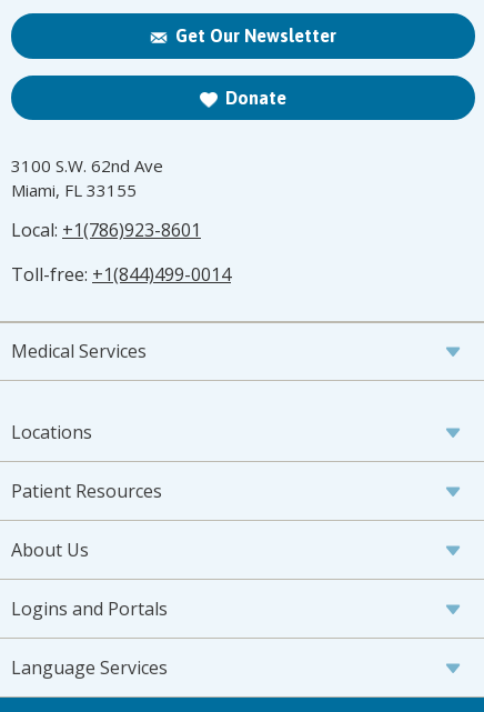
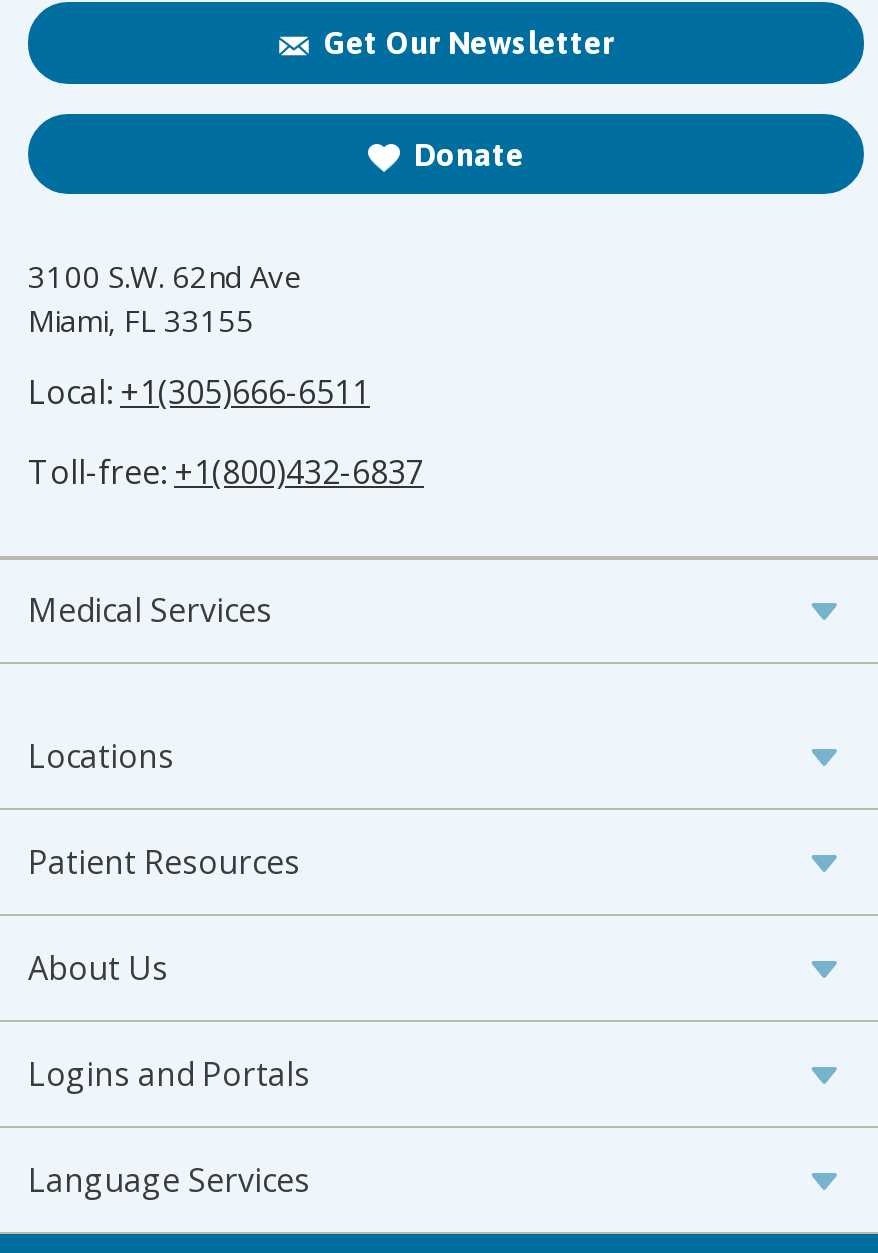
- Local: +1(786)923-8601
+ Local: +1(305)666-6511

- Toll-free: +1(844)499-0014
+ Toll-free: +1(800)432-6837
